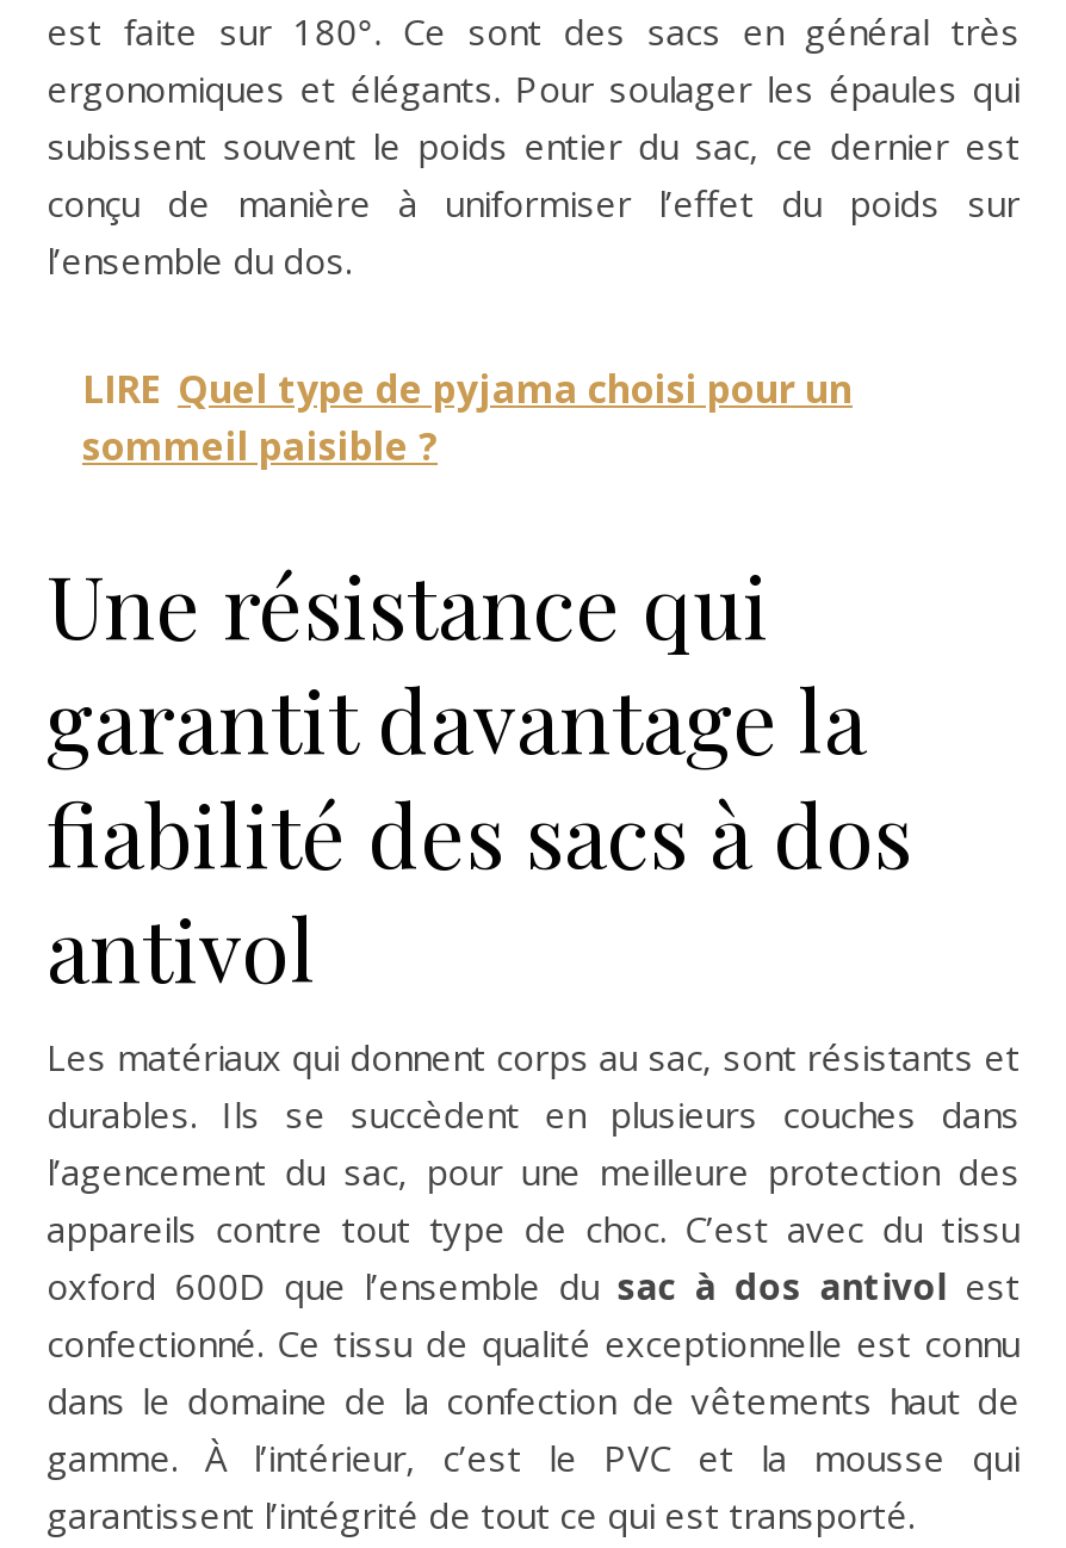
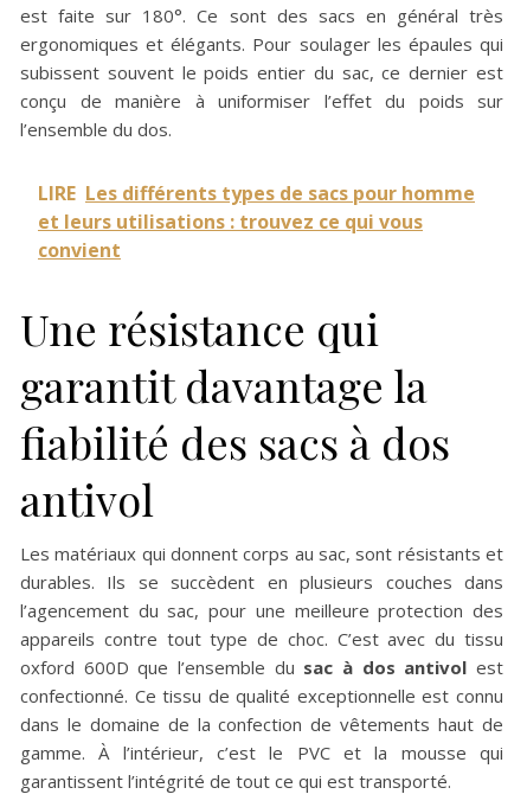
- LIRE Quel type de pyjama choisi pour un
- sommeil paisible ?
+ LIRE Les différents types de sacs pour homme
+ et leurs utilisations : trouvez ce qui vous
+ convient
